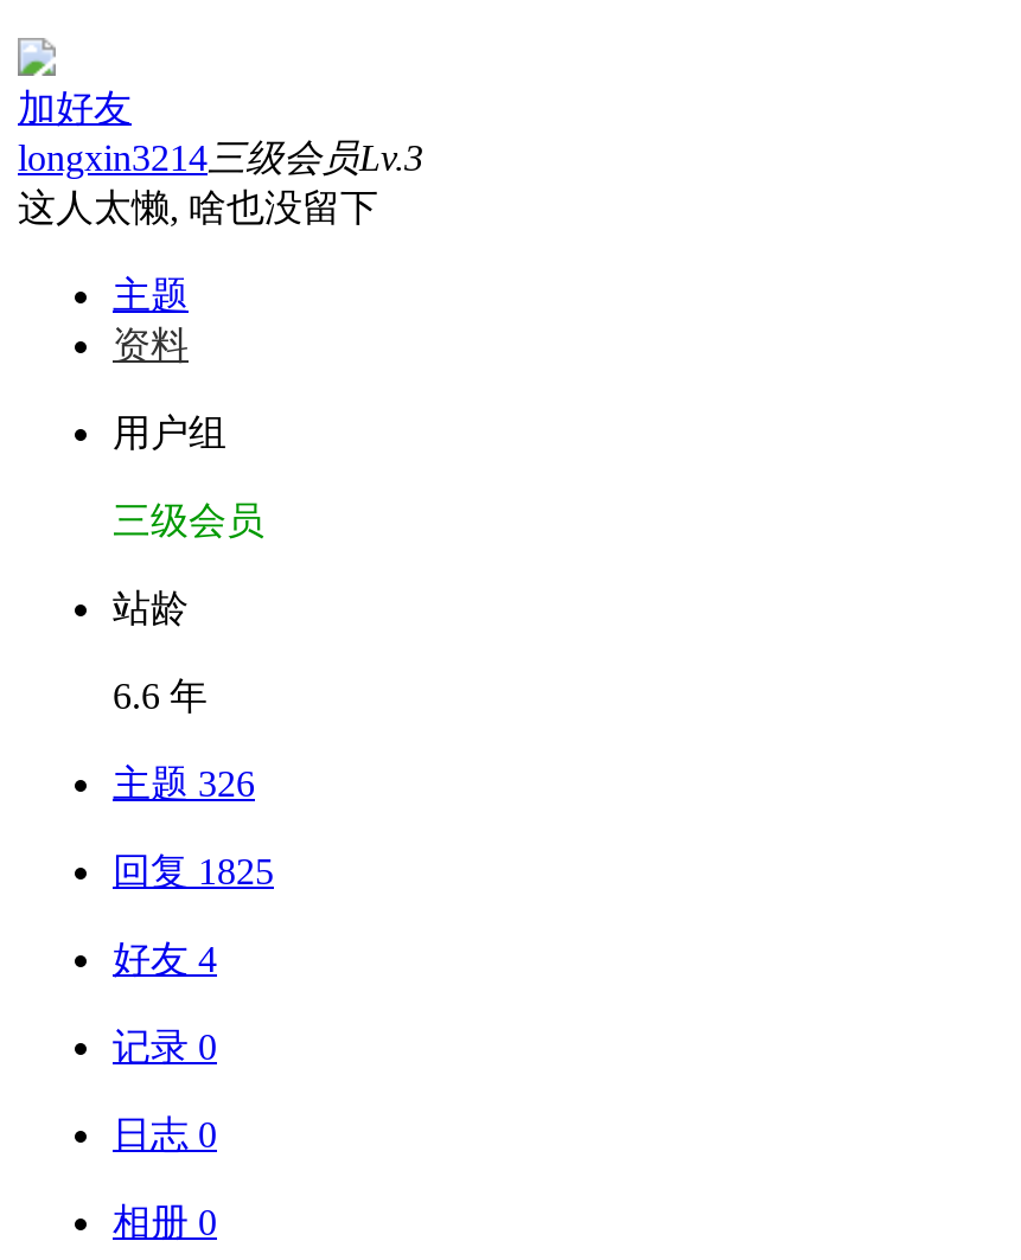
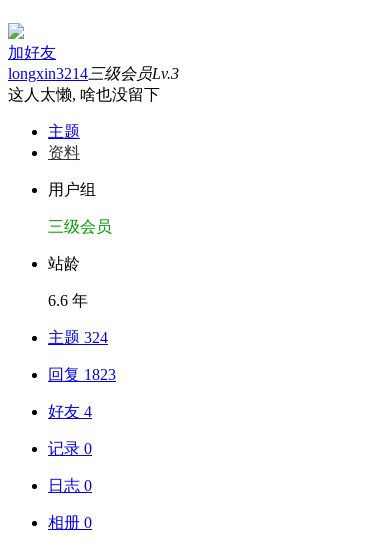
- 主题 326
+ 主题 324

- 回复 1825
+ 回复 1823
